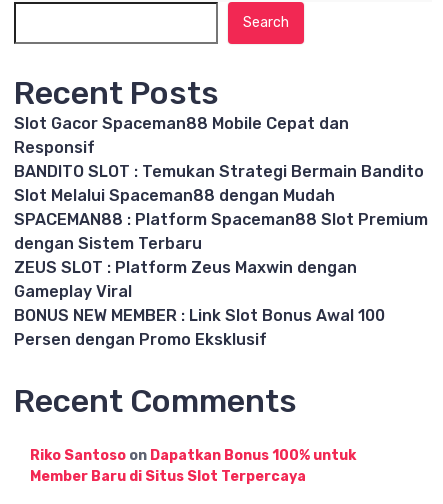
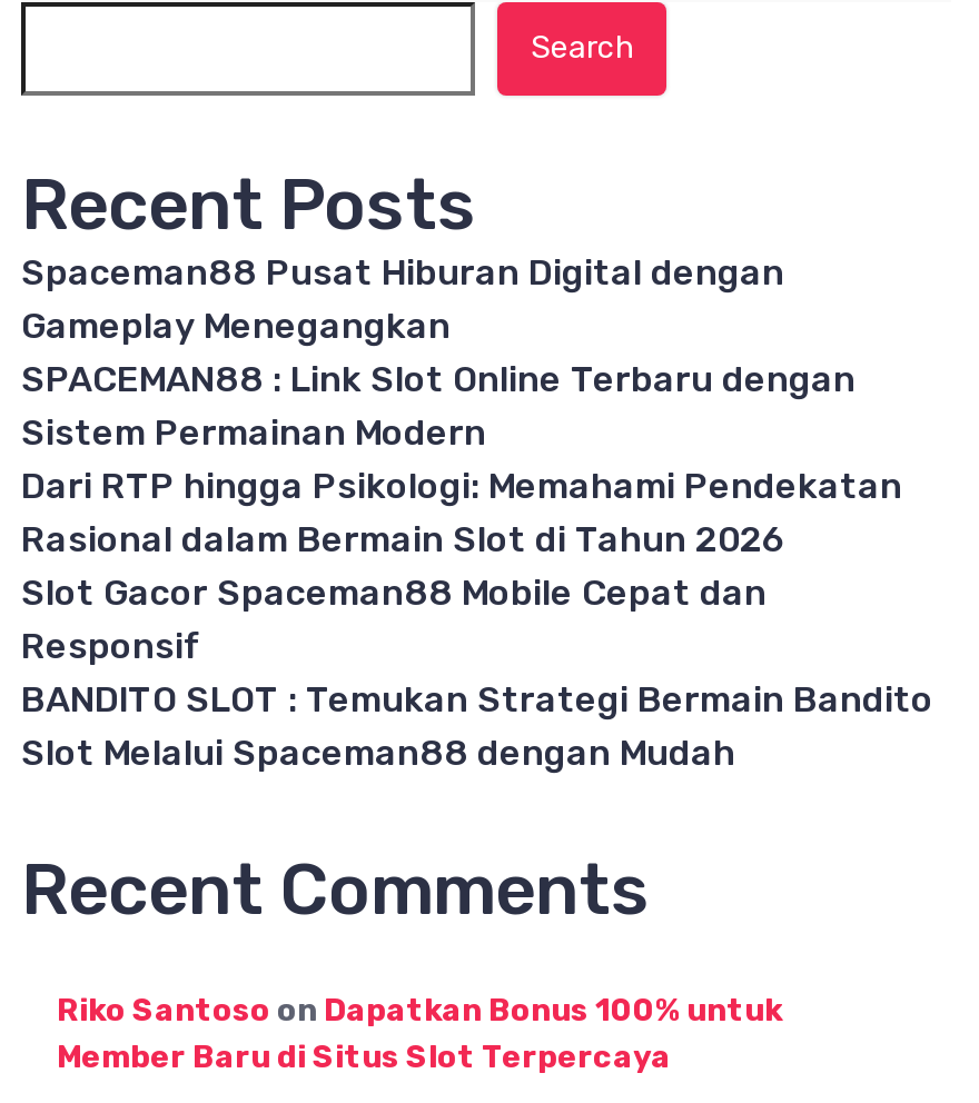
+ Spaceman88 Pusat Hiburan Digital dengan
+ Gameplay Menegangkan
+ SPACEMAN88 : Link Slot Online Terbaru dengan
+ Sistem Permainan Modern
+ Dari RTP hingga Psikologi: Memahami Pendekatan
+ Rasional dalam Bermain Slot di Tahun 2026

moved down: Slot Gacor Spaceman88 Mobile Cepat dan | Responsif | BANDITO SLOT : Temukan Strategi Bermain Bandito | Slot Melalui Spaceman88 dengan Mudah

- SPACEMAN88 : Platform Spaceman88 Slot Premium
- dengan Sistem Terbaru
- ZEUS SLOT : Platform Zeus Maxwin dengan
- Gameplay Viral
- BONUS NEW MEMBER : Link Slot Bonus Awal 100
- Persen dengan Promo Eksklusif
